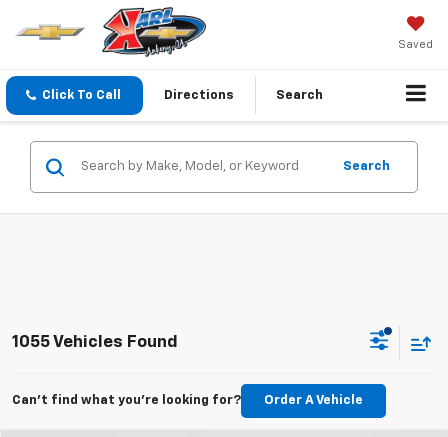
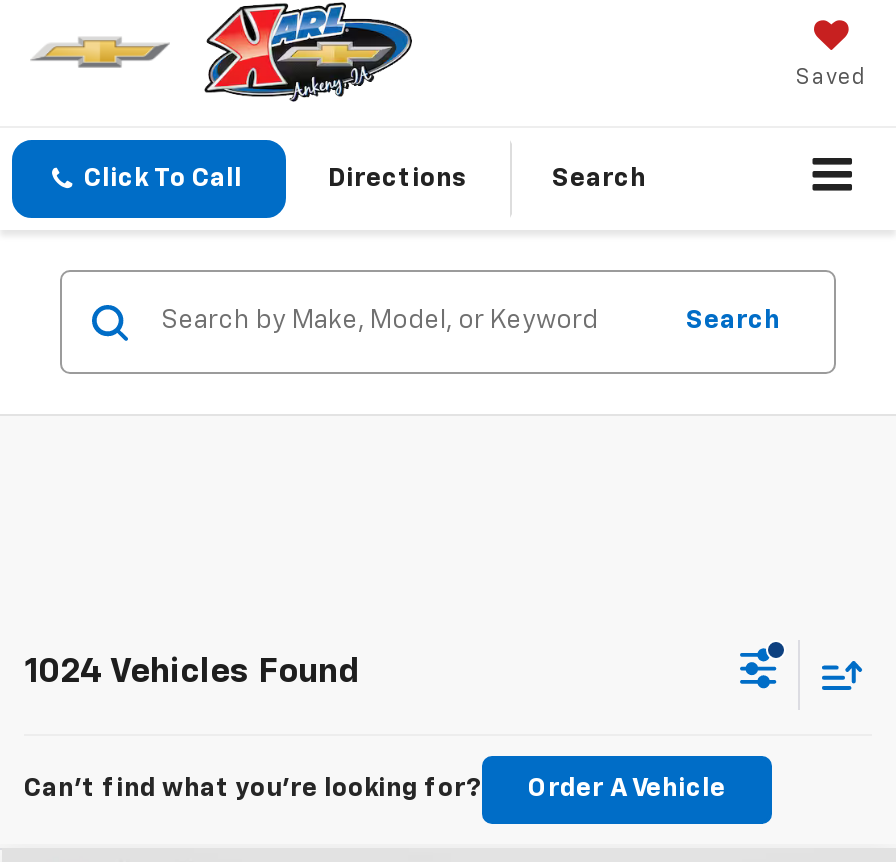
- 1055 Vehicles Found
+ 1024 Vehicles Found
